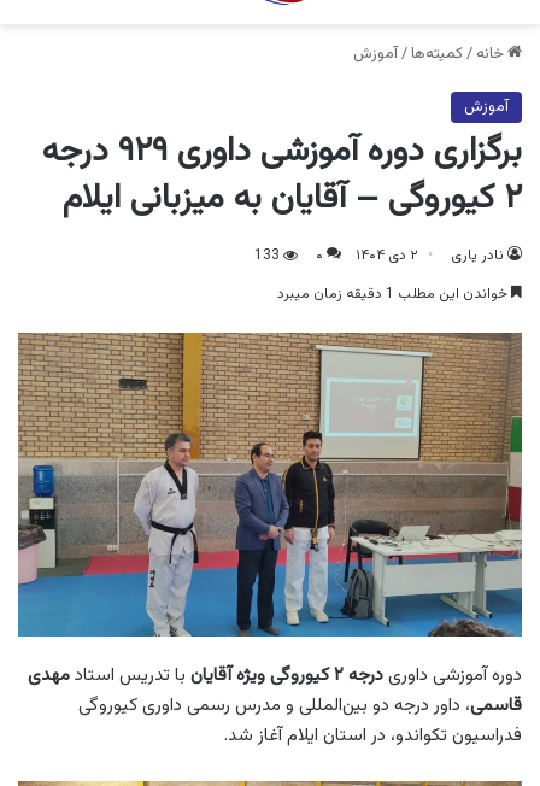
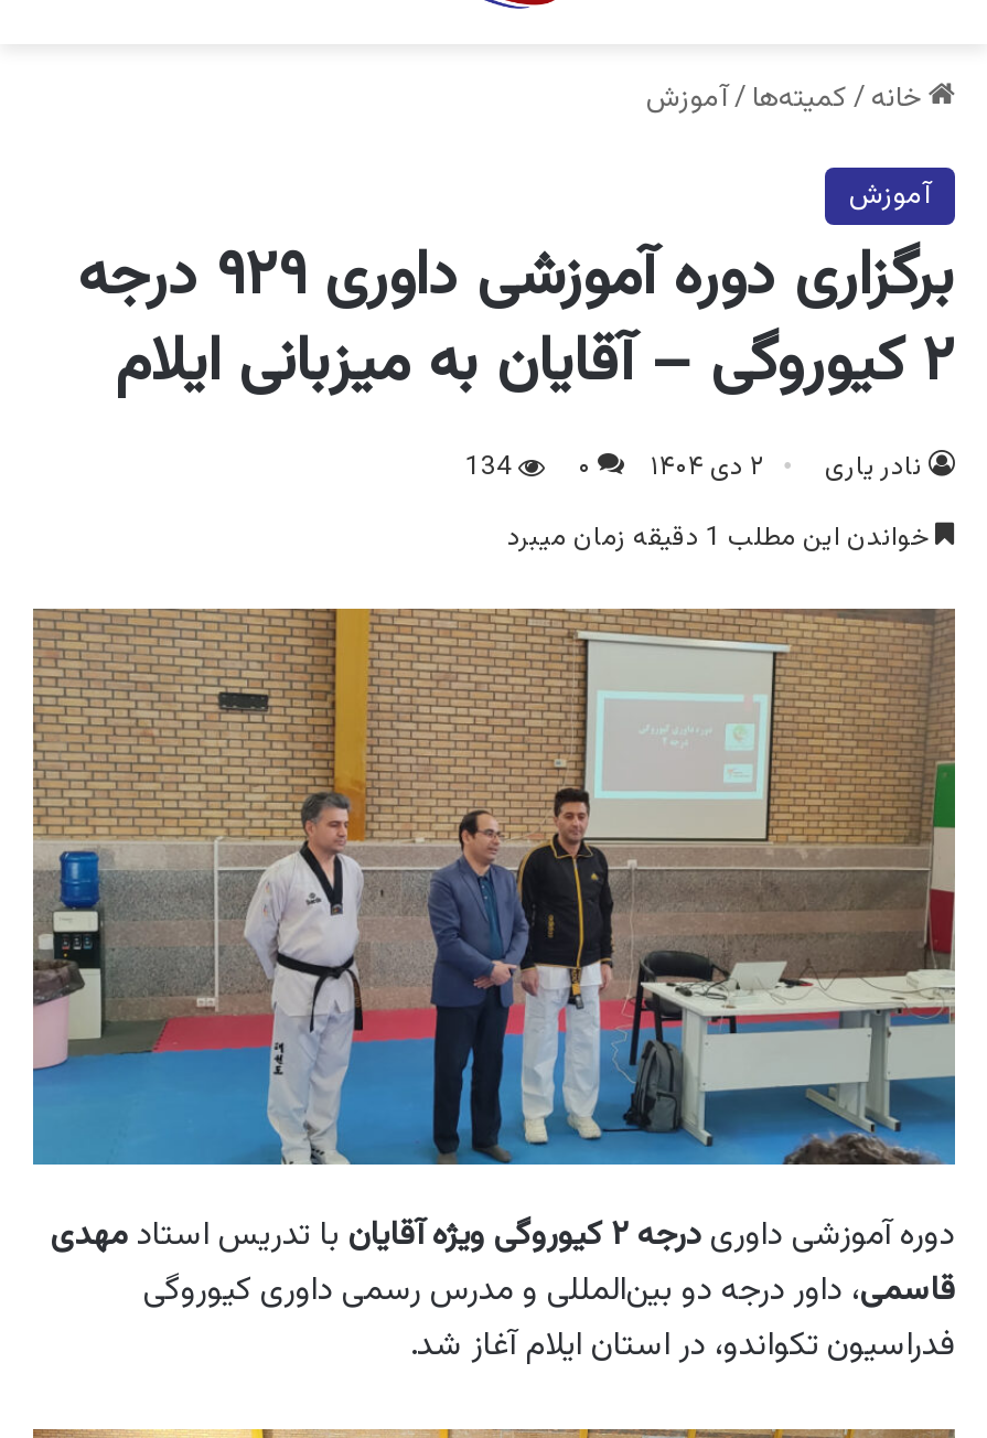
- 133
+ 134
